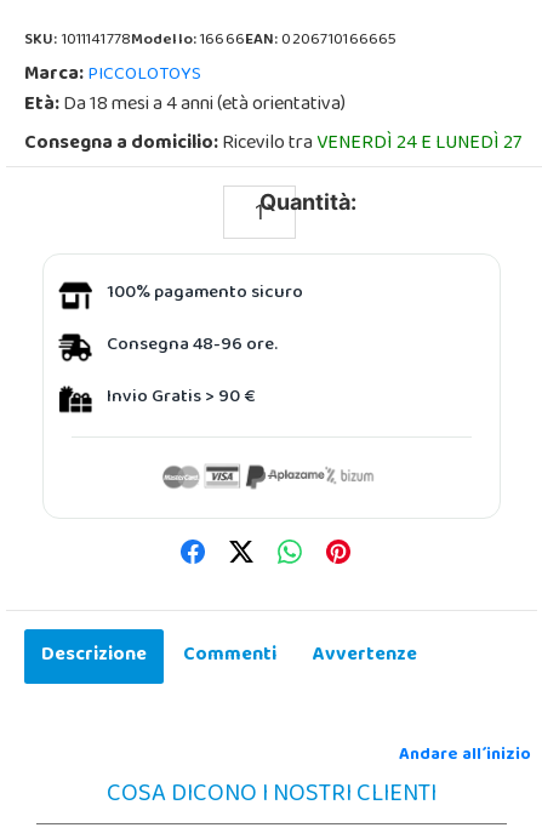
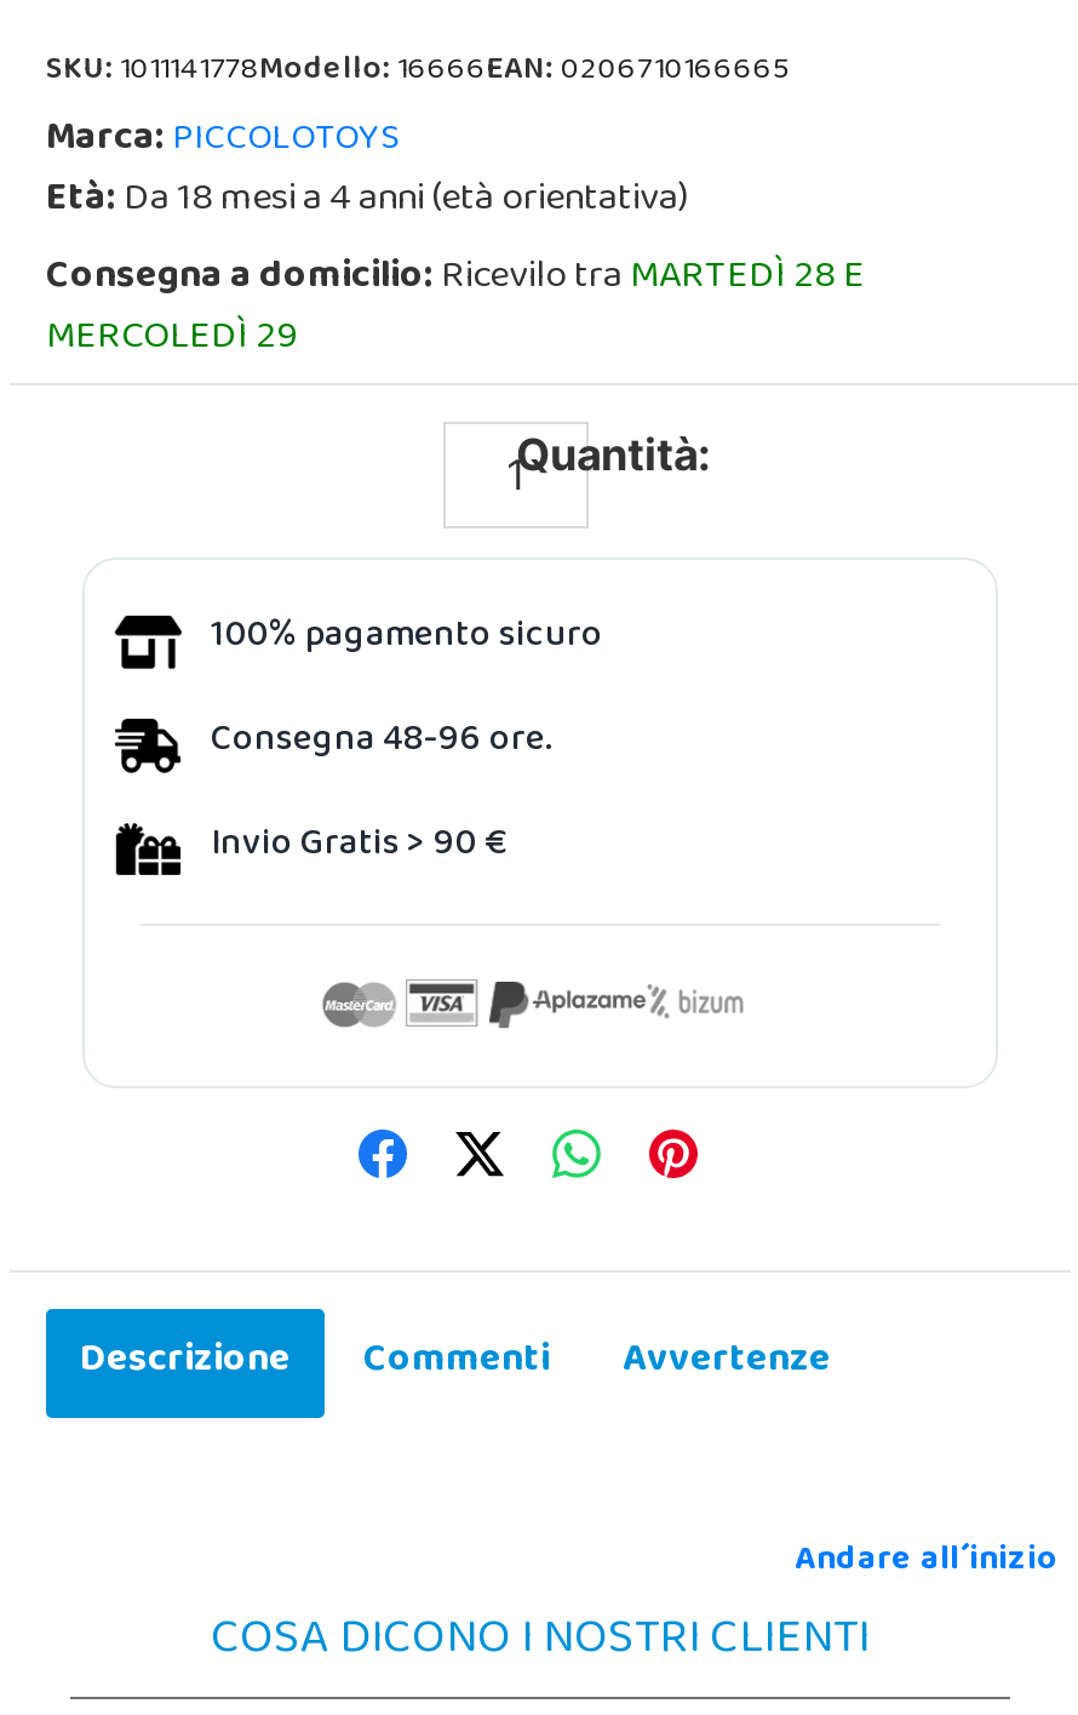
- Consegna a domicilio: Ricevilo traVENERDÌ 24 E LUNEDÌ 27
+ Consegna a domicilio: Ricevilo tra MARTEDÌ 28 E
+ MERCOLEDÌ 29
